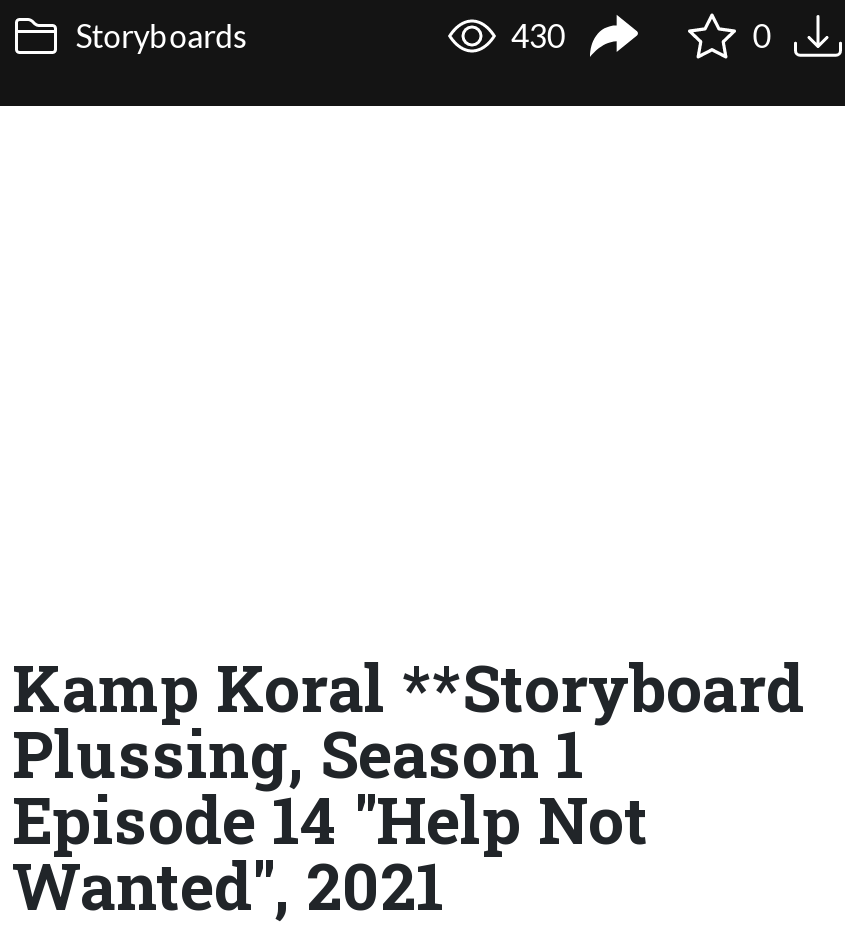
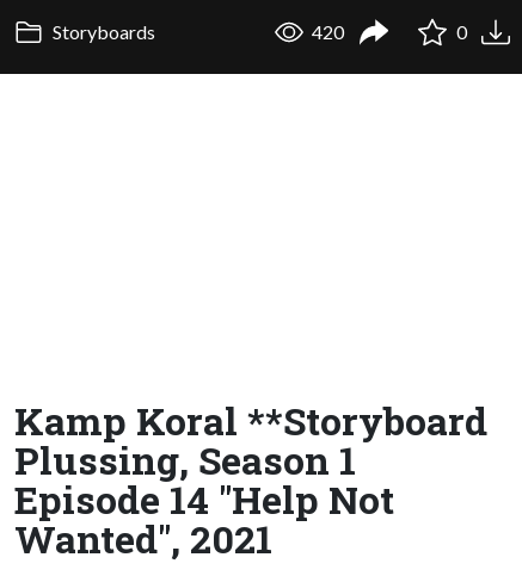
- 430
+ 420
